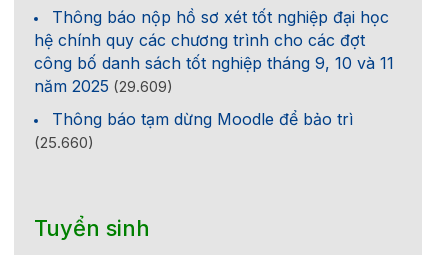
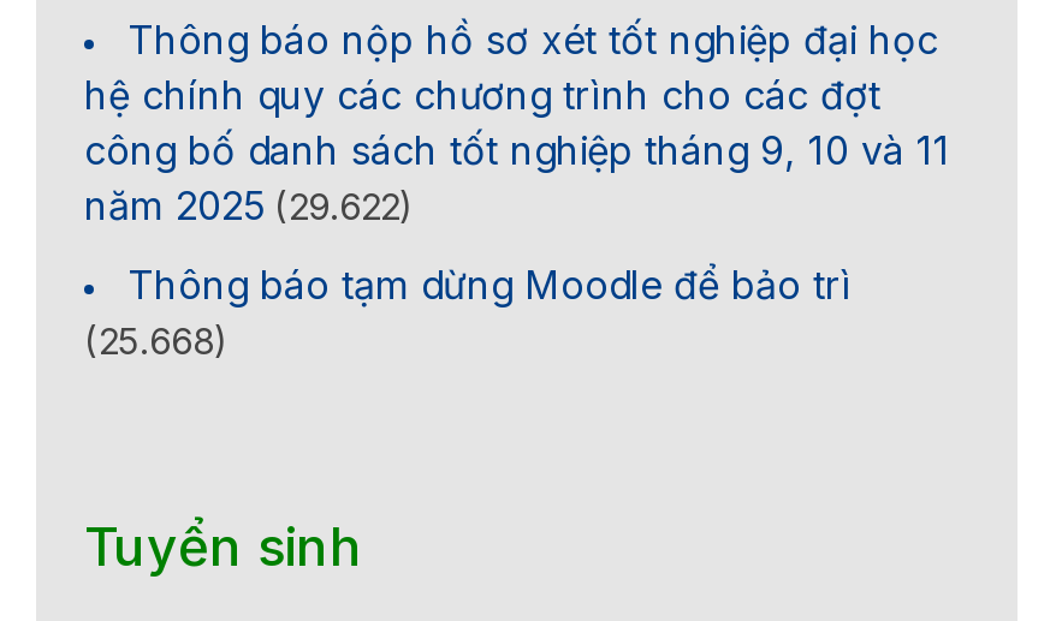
- năm 2025 (29.609)
+ năm 2025 (29.622)

- (25.660)
+ (25.668)
